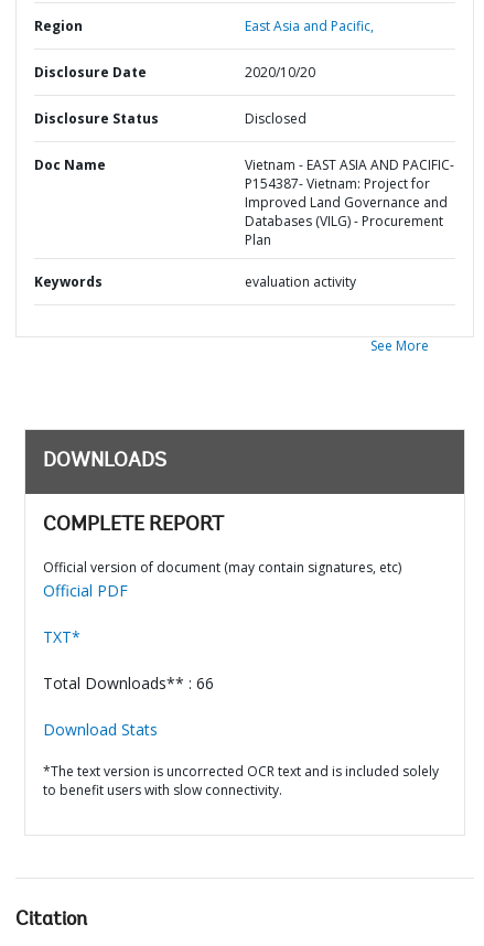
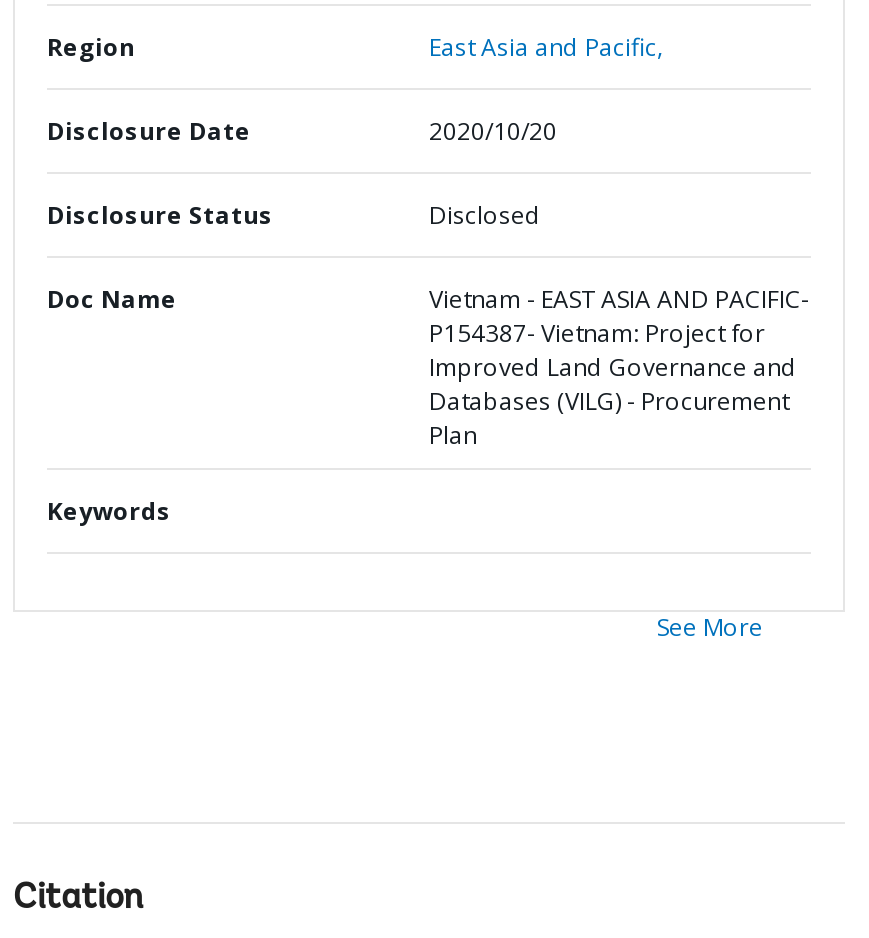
- evaluation activity

- DOWNLOADS
- COMPLETE REPORT
- Official version of document (may contain signatures, etc)
- Official PDF
- TXT*
- Total Downloads** : 66
- Download Stats
- *The text version is uncorrected OCR text and is included solely
- to benefit users with slow connectivity.
